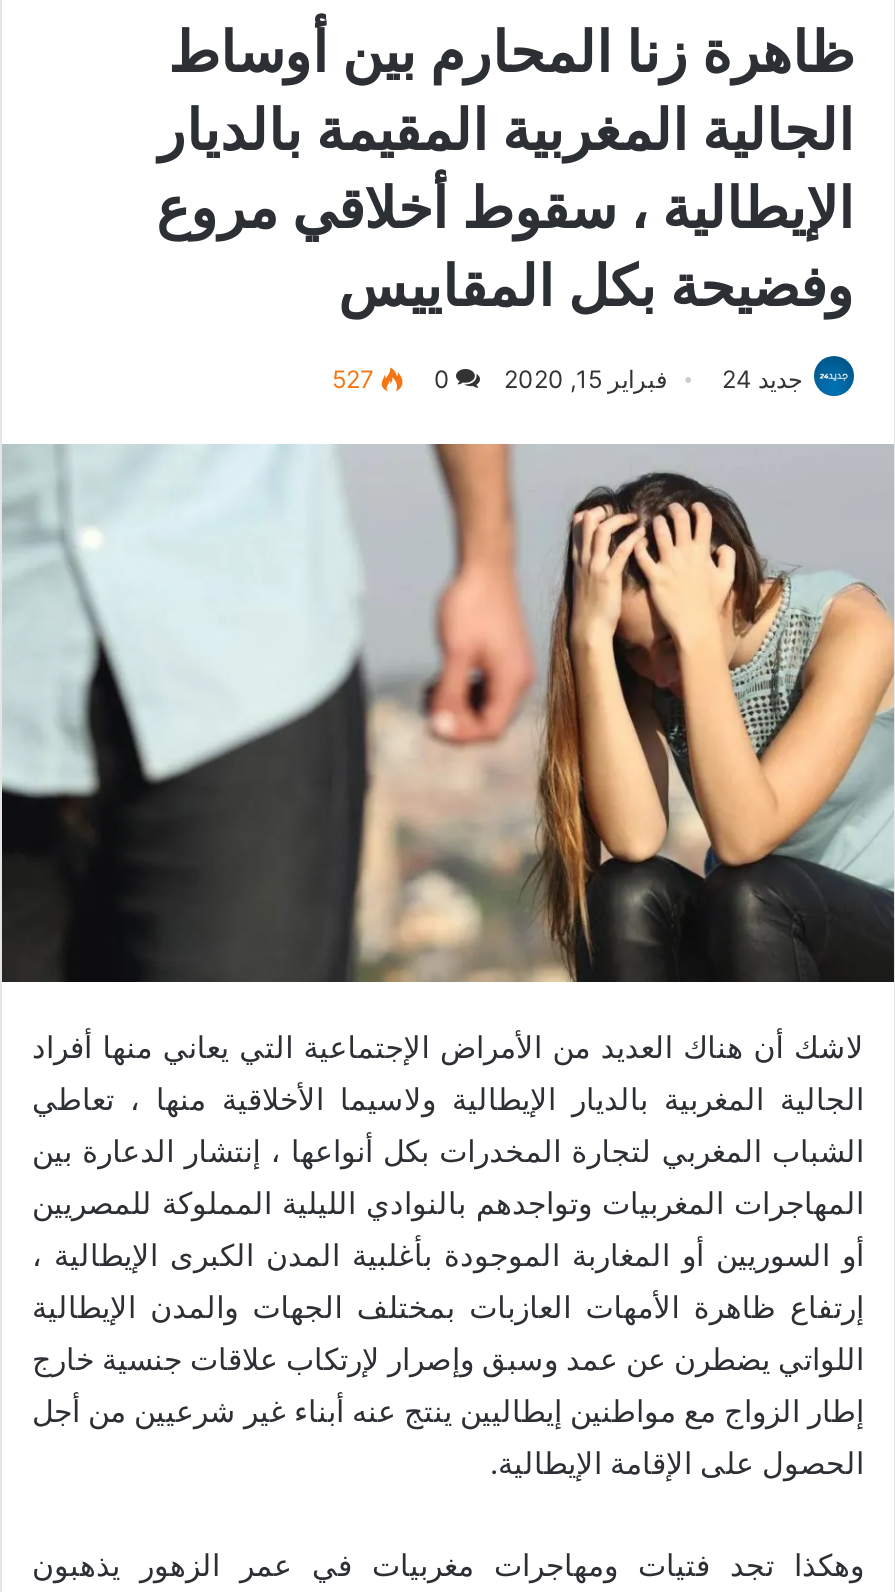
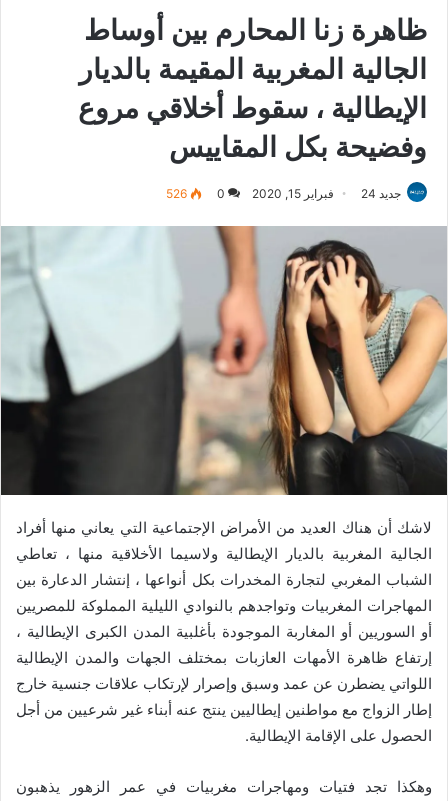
- 527 0
+ 526 0
